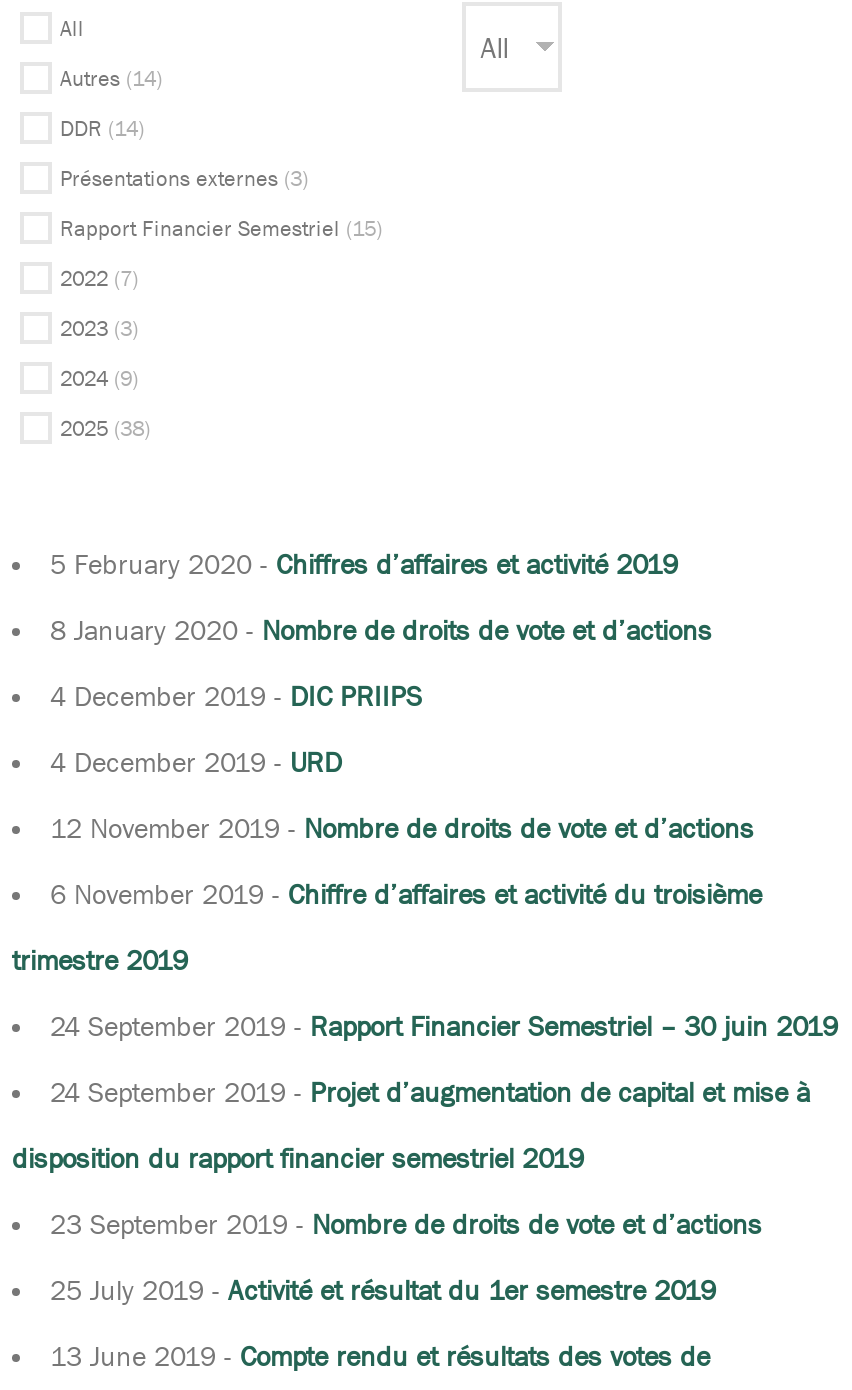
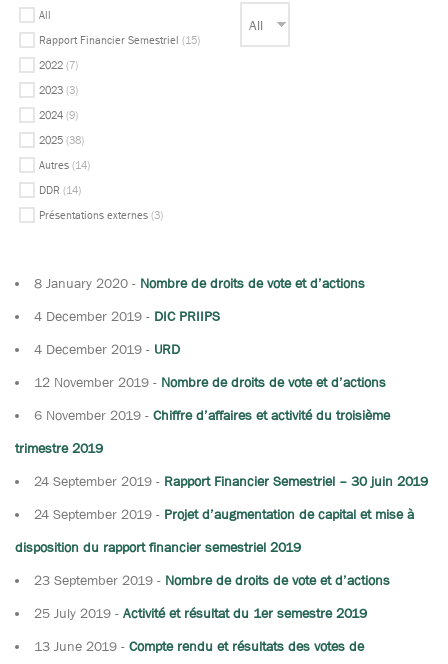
moved down: Autres (14) | DDR (14) | Présentations externes (3)

moved up: Rapport Financier Semestriel (15) | 2022 (7) | 2023 (3) | 2024 (9) | 2025 (38)

- 5 February 2020 - Chiffres d’affaires et activité 2019
